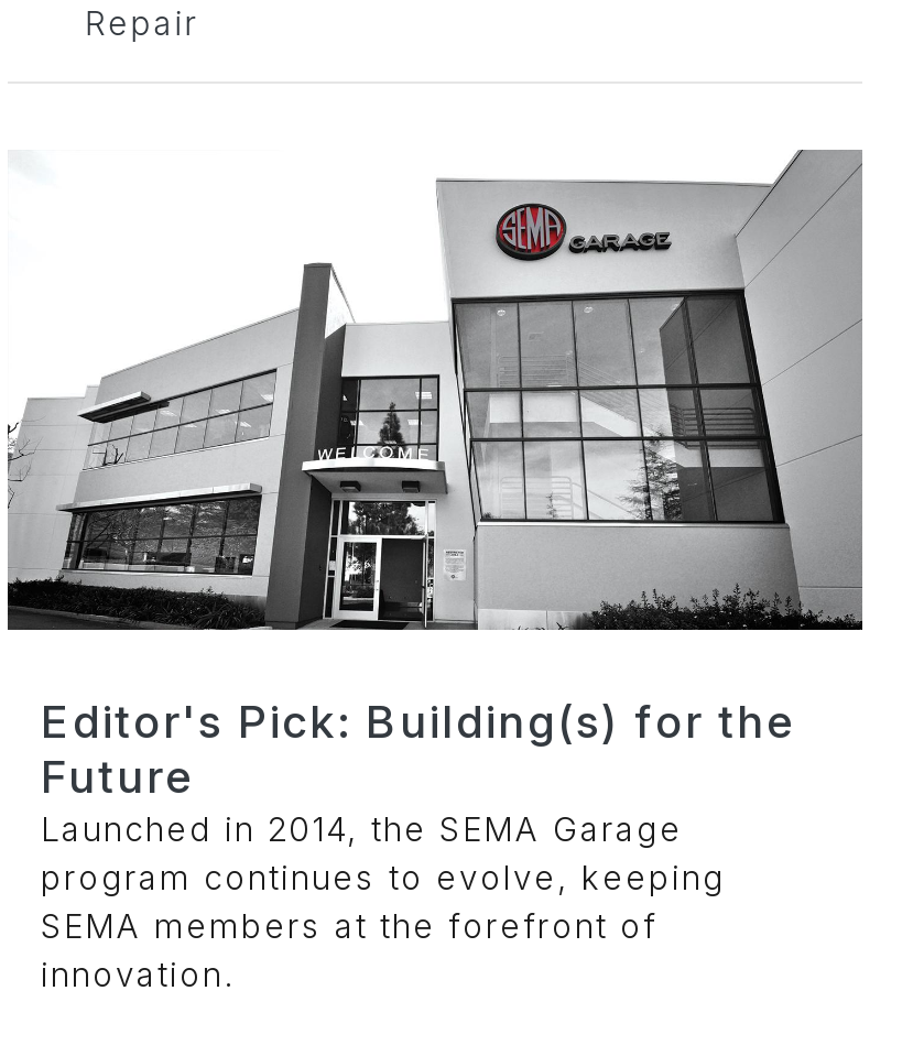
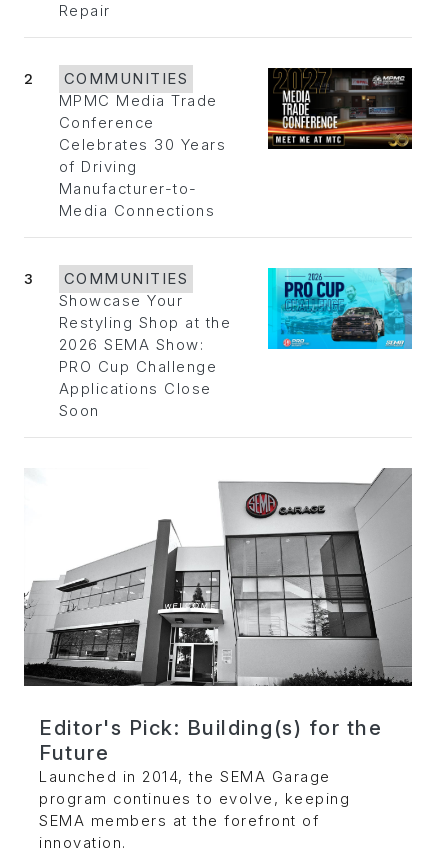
+ 2
+ COMMUNITIES
+ MPMC Media Trade
+ Conference
+ Celebrates 30 Years
+ of Driving
+ Manufacturer-to-
+ Media Connections

+ [image]
+ 3
+ COMMUNITIES
+ Showcase Your
+ Restyling Shop at the
+ 2026 SEMA Show:
+ PRO Cup Challenge
+ Applications Close
+ Soon

+ [image]
